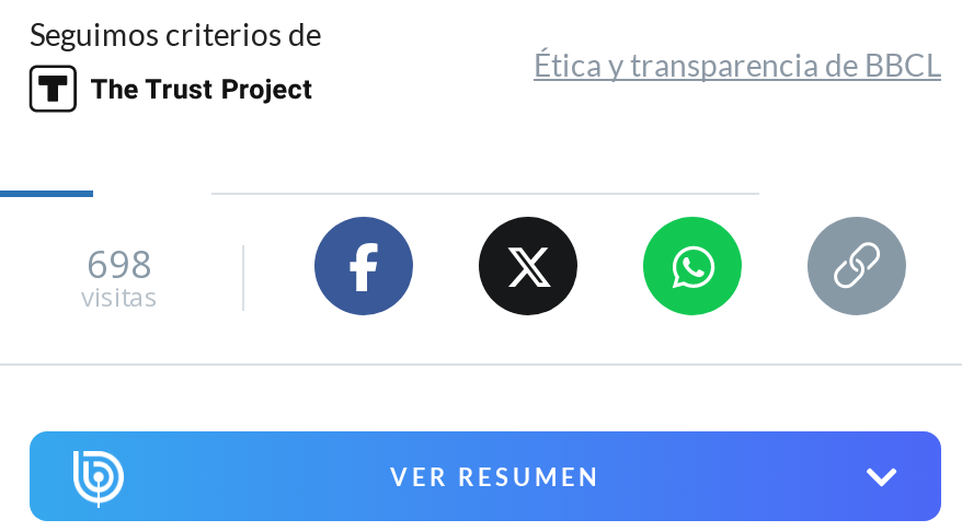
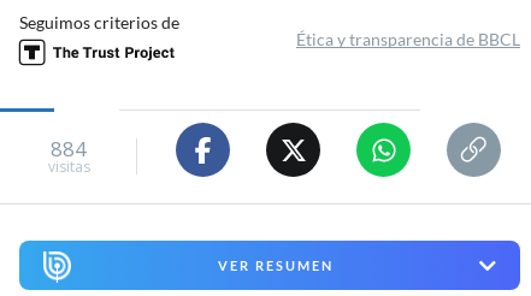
- 698
+ 884
